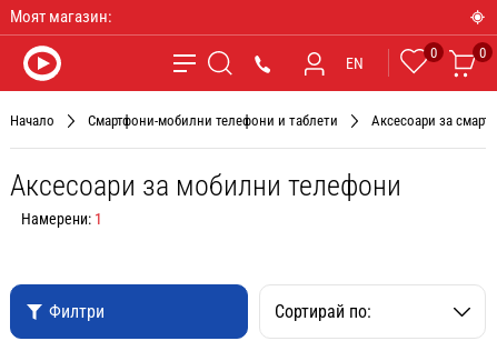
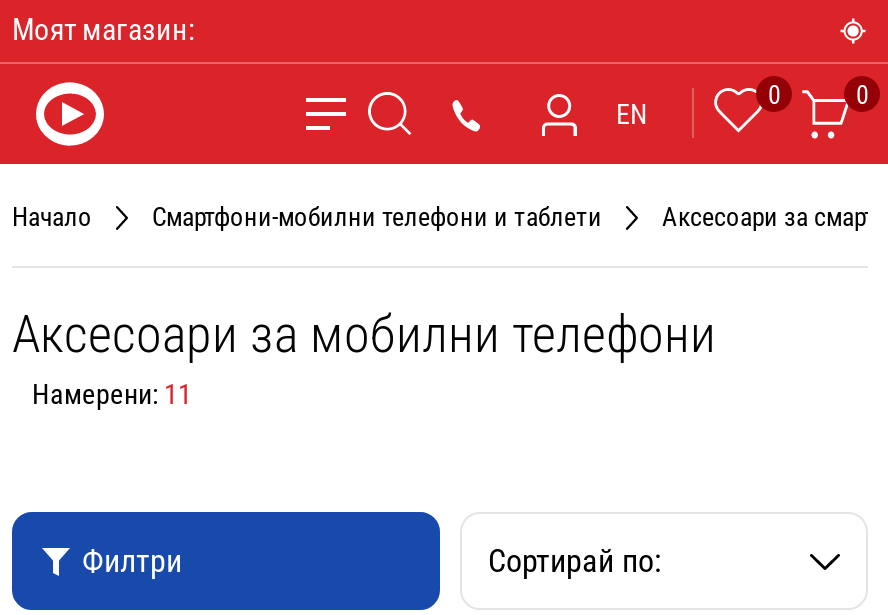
- Намерени: 1
+ Намерени: 11
